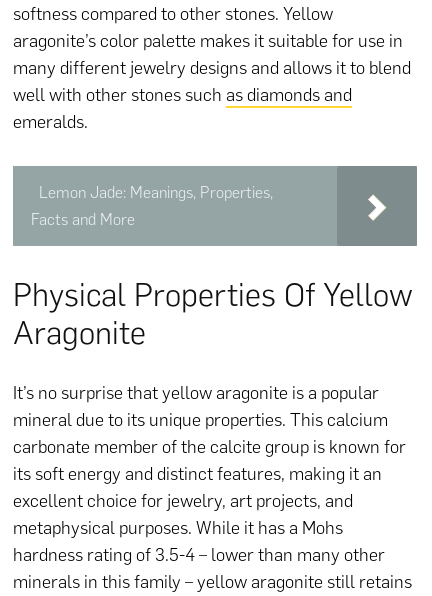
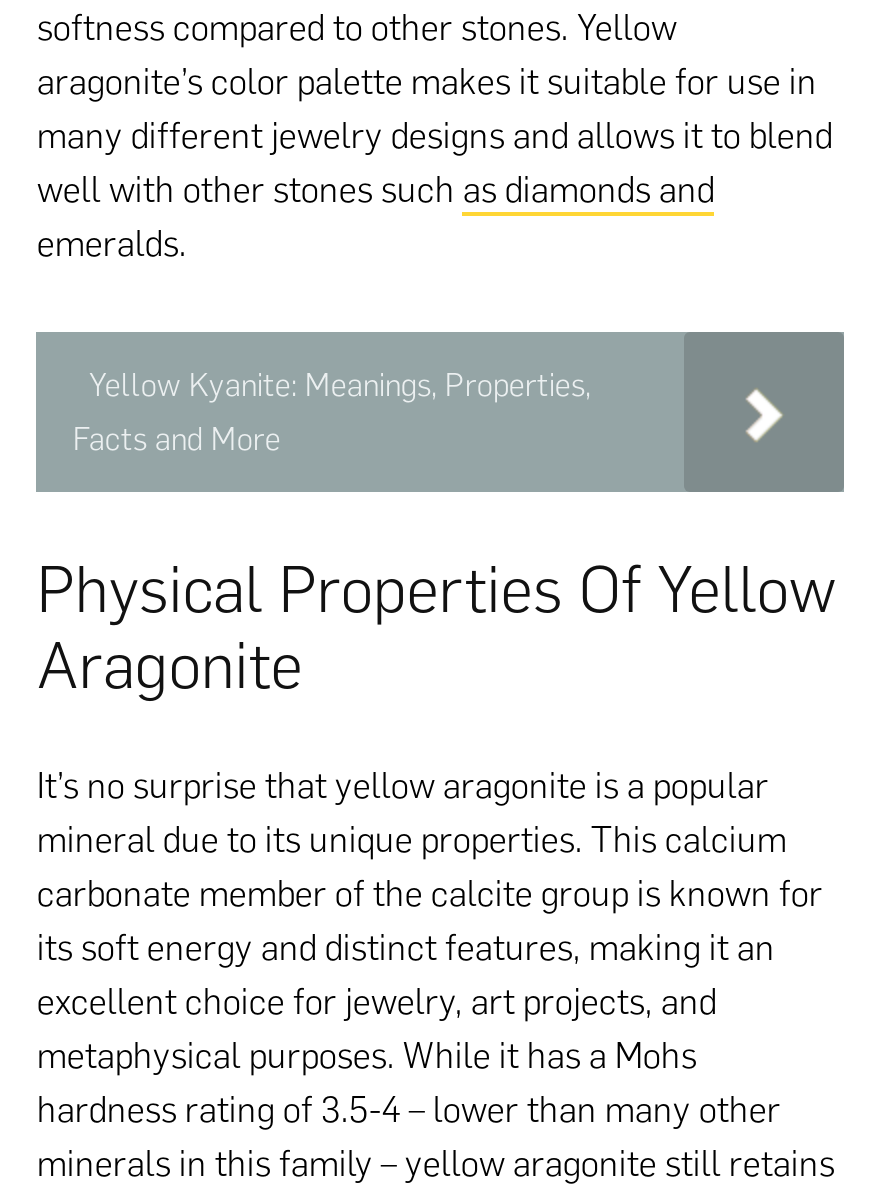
- Lemon Jade: Meanings, Properties,
+ Yellow Kyanite: Meanings, Properties,
